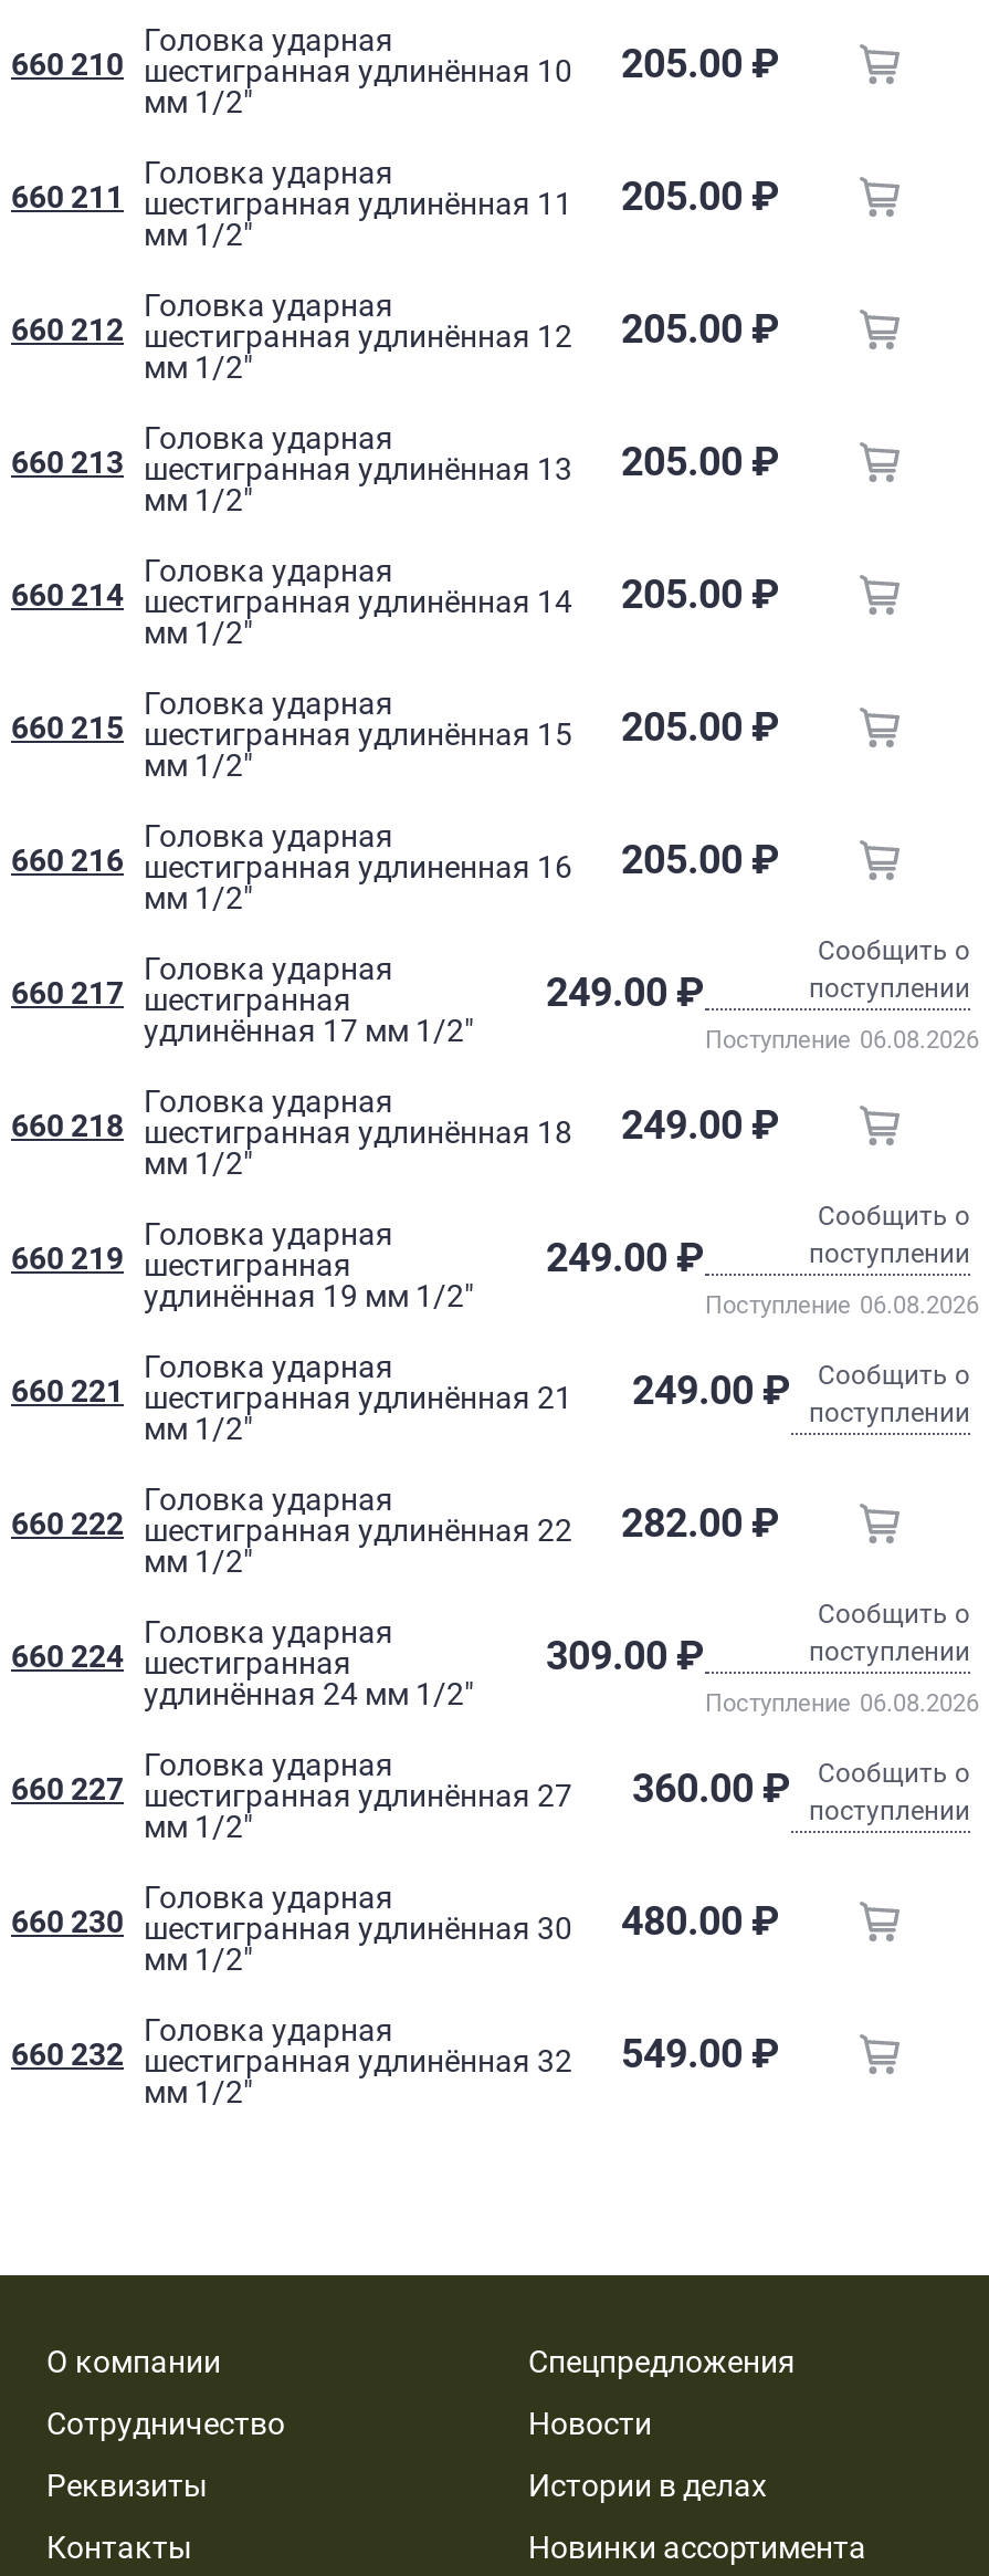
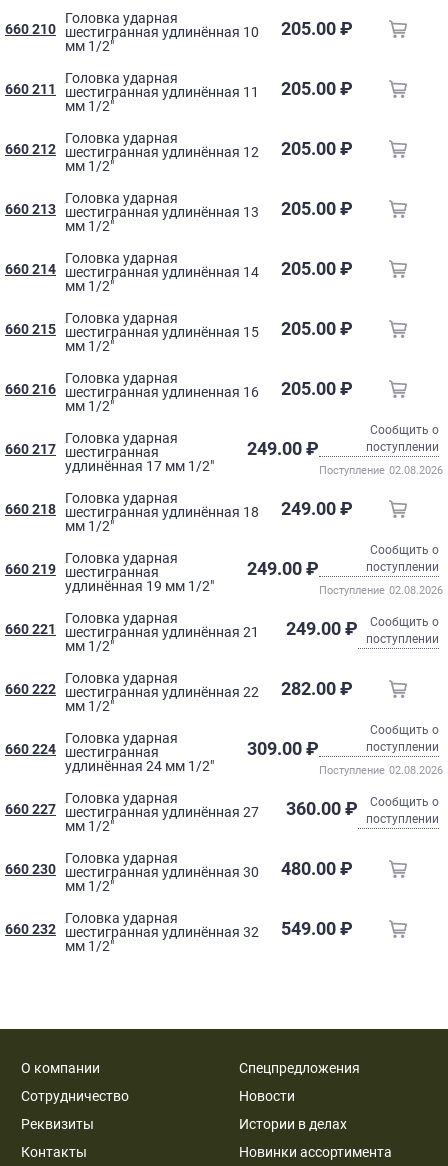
- 06.08.2026
+ 02.08.2026

- 06.08.2026
+ 02.08.2026

- 06.08.2026
+ 02.08.2026
